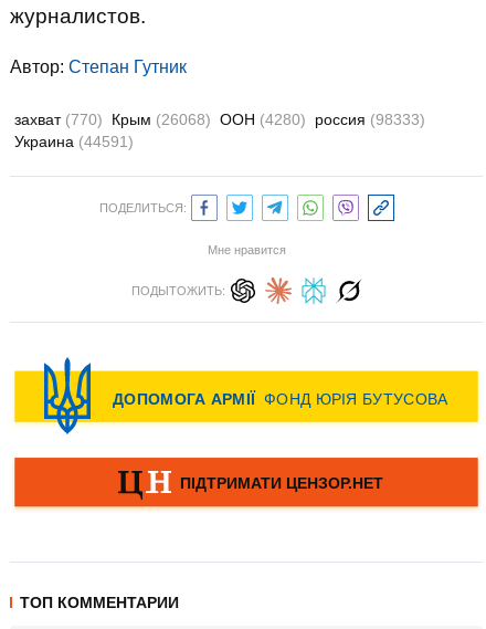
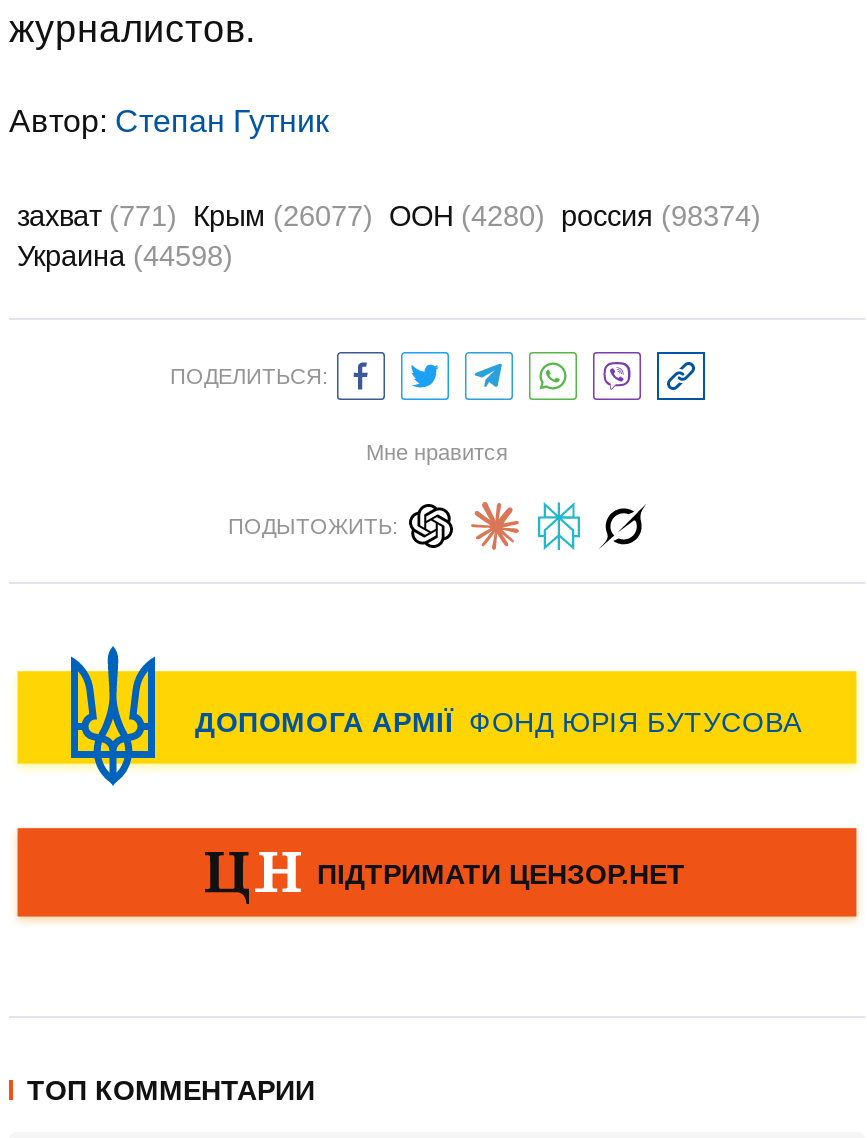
- захват (770) Крым (26068) ООН (4280) россия (98333)
+ захват (771) Крым (26077) ООН (4280) россия (98374)

- Украина (44591)
+ Украина (44598)
